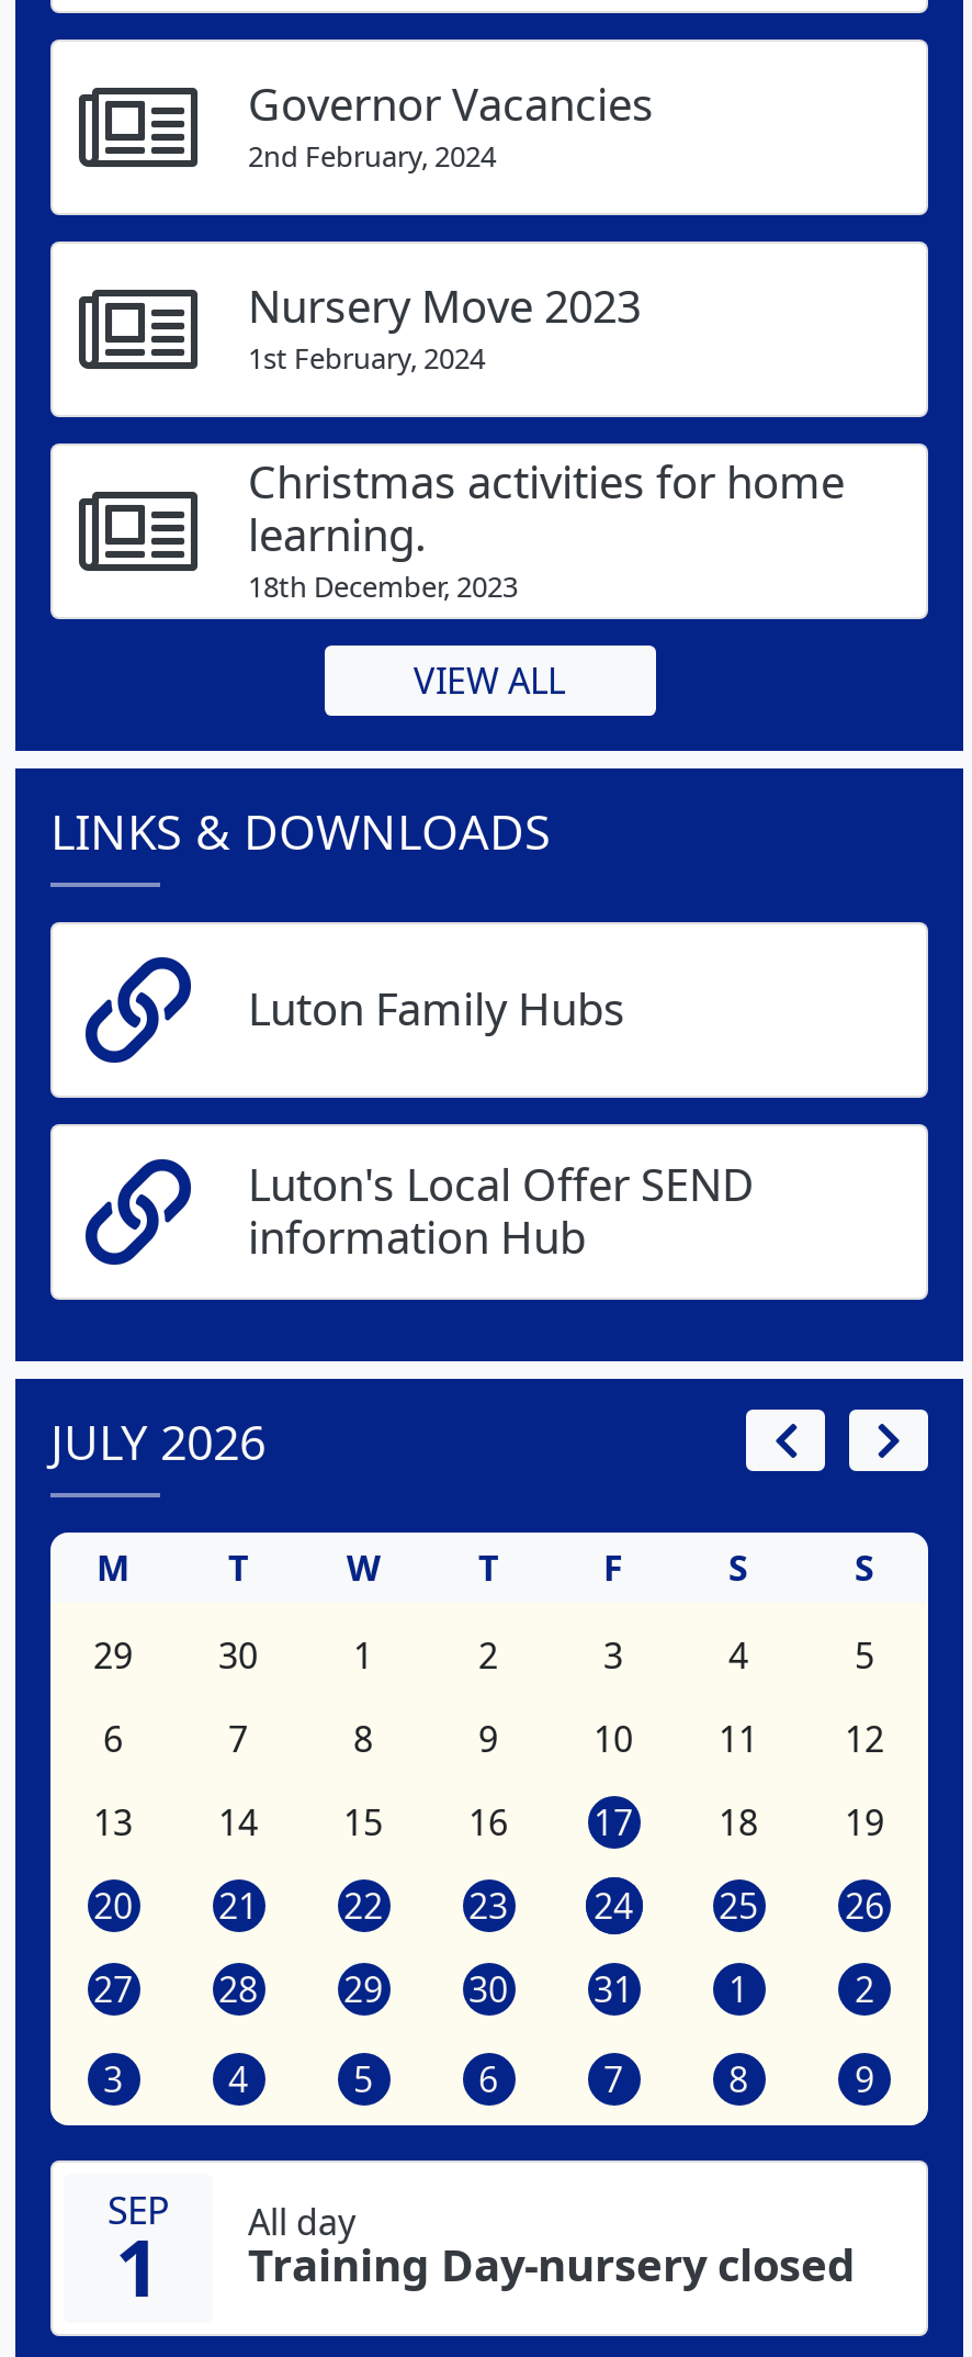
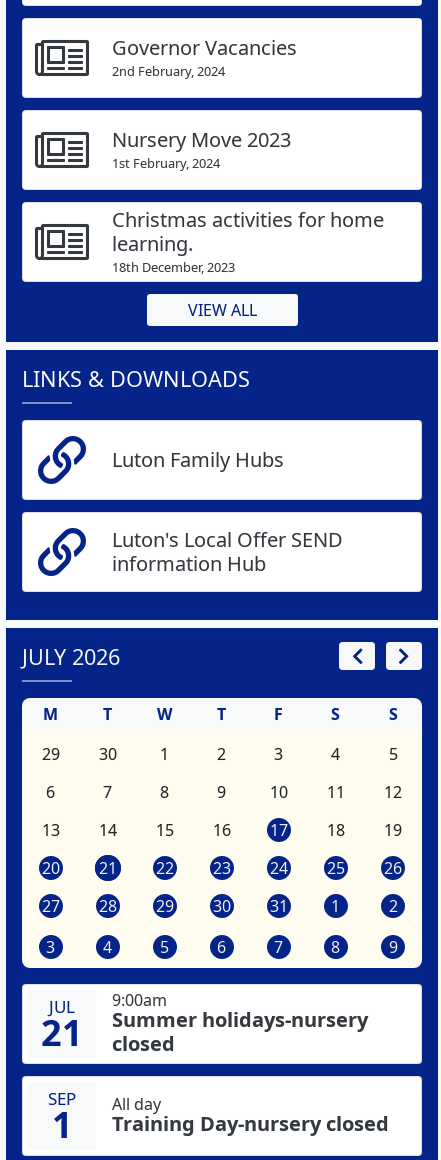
+ JUL
+ 21

+ 9:00am
+ Summer holidays-nursery
+ closed
